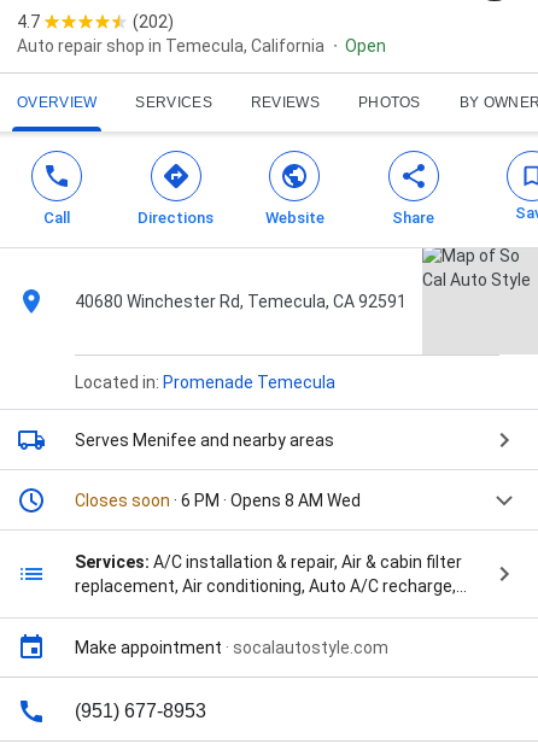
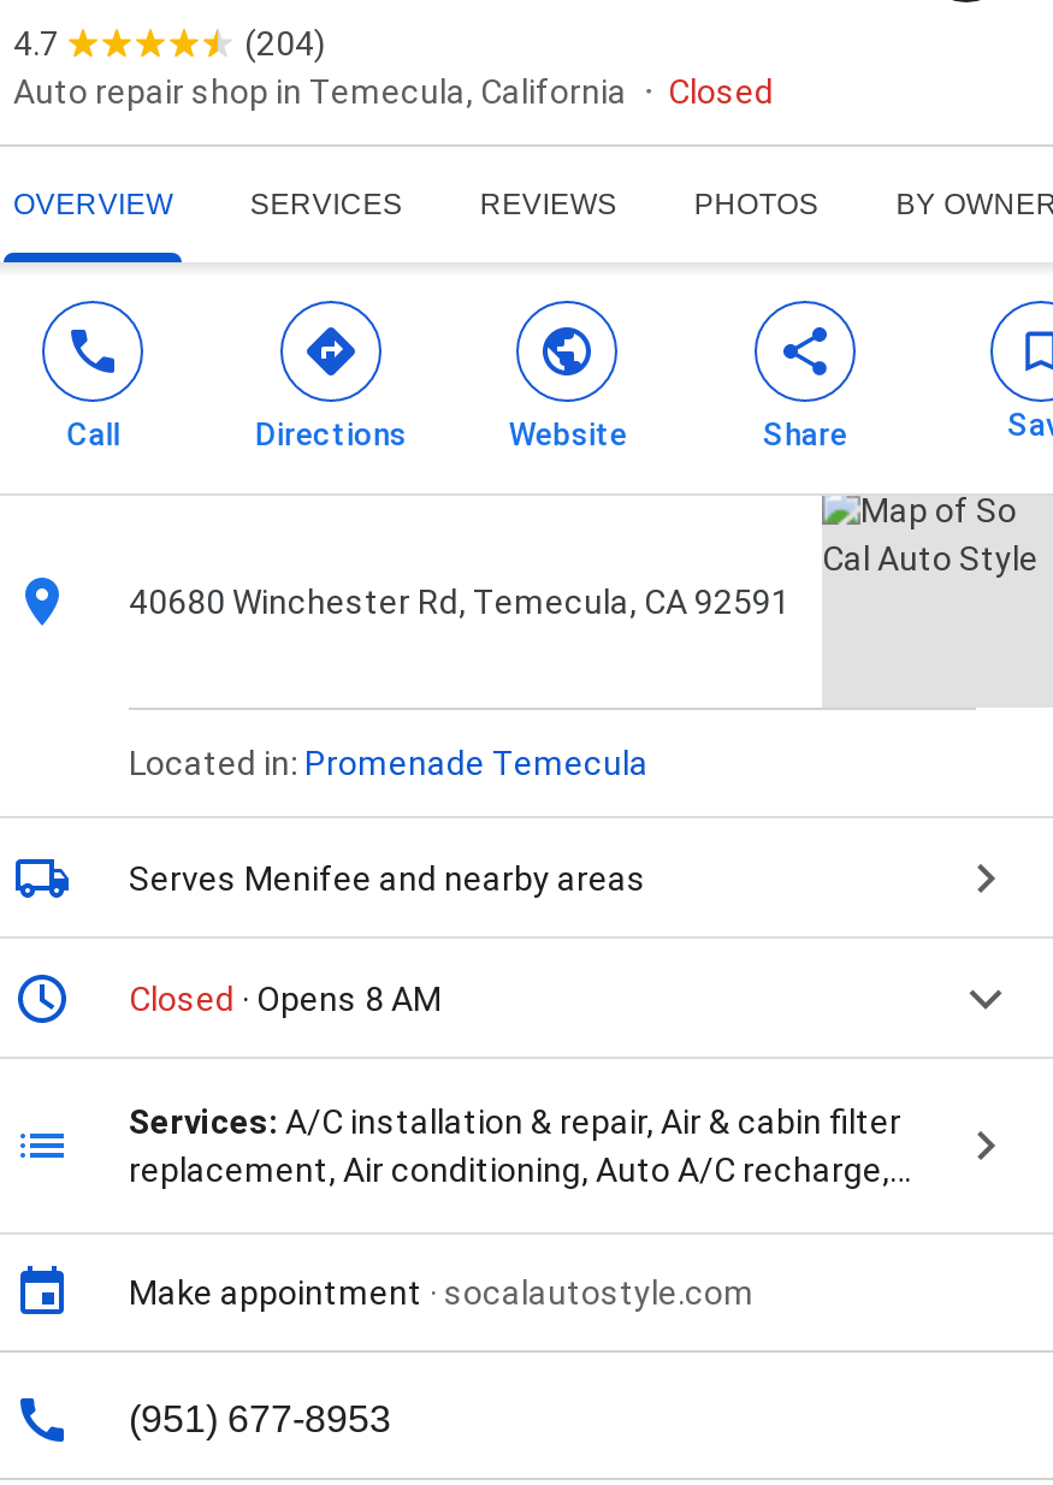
- (202)
+ (204)

- Open
+ Closed

- Closes soon · 6 PM · Opens 8 AM Wed
+ Closed · Opens 8 AM
